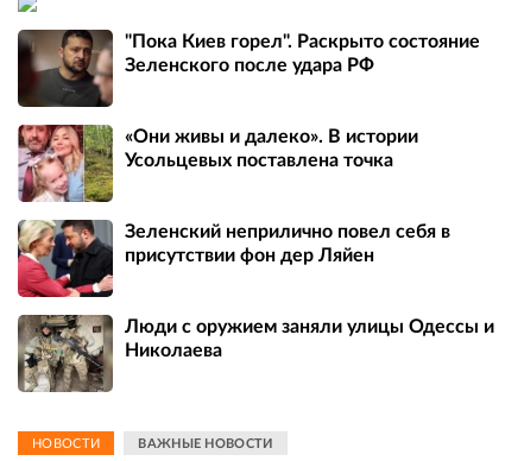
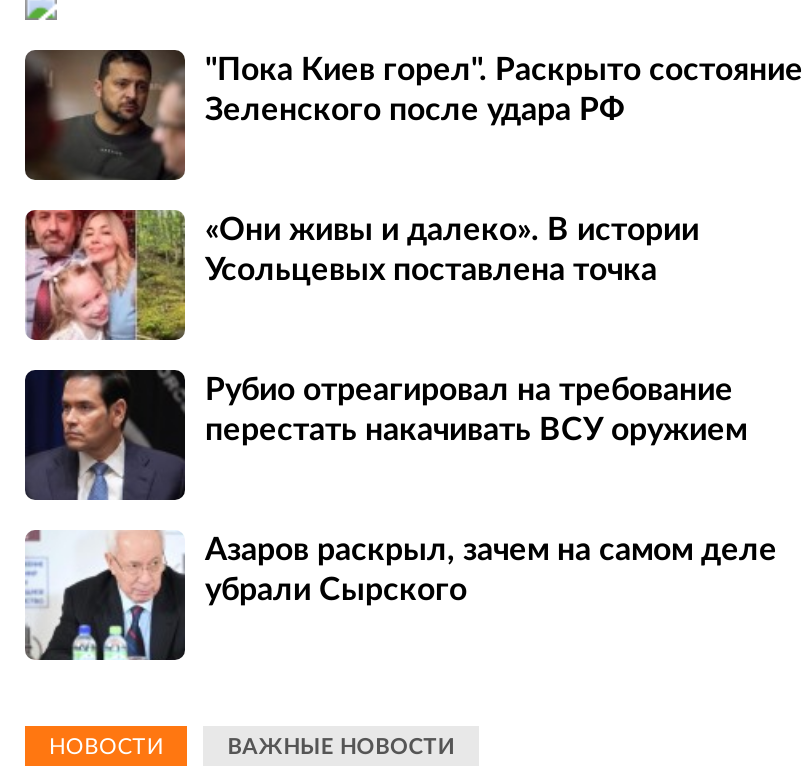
- [image]
- Зеленский неприлично повел cебя в
- присутствии фон дер Ляйен
+ [image]
+ Рубио отреагировал на требование
+ перестать накачивать ВСУ оружием

- [image]
- Люди с оружием заняли улицы Одессы и
- Николаева
+ [image]
+ Азаров раскрыл, зачем на самом деле
+ убрали Сырского
